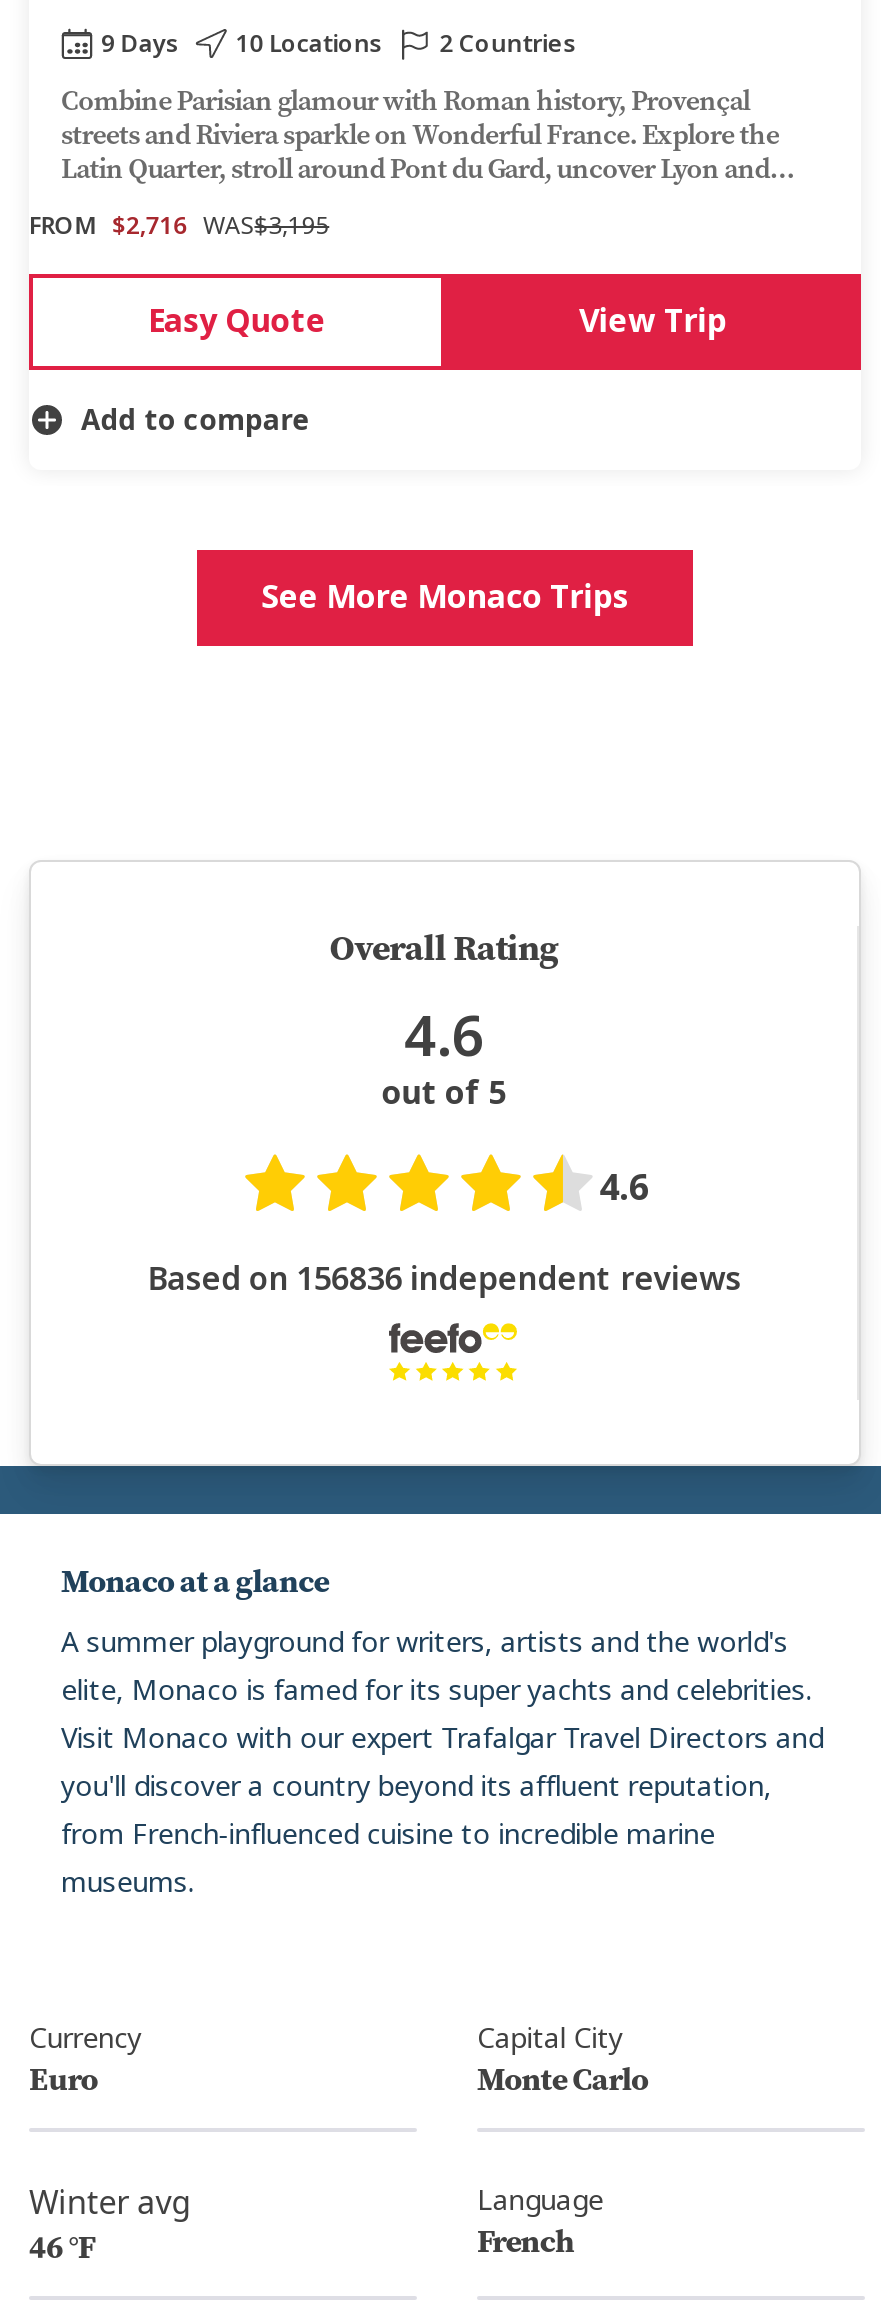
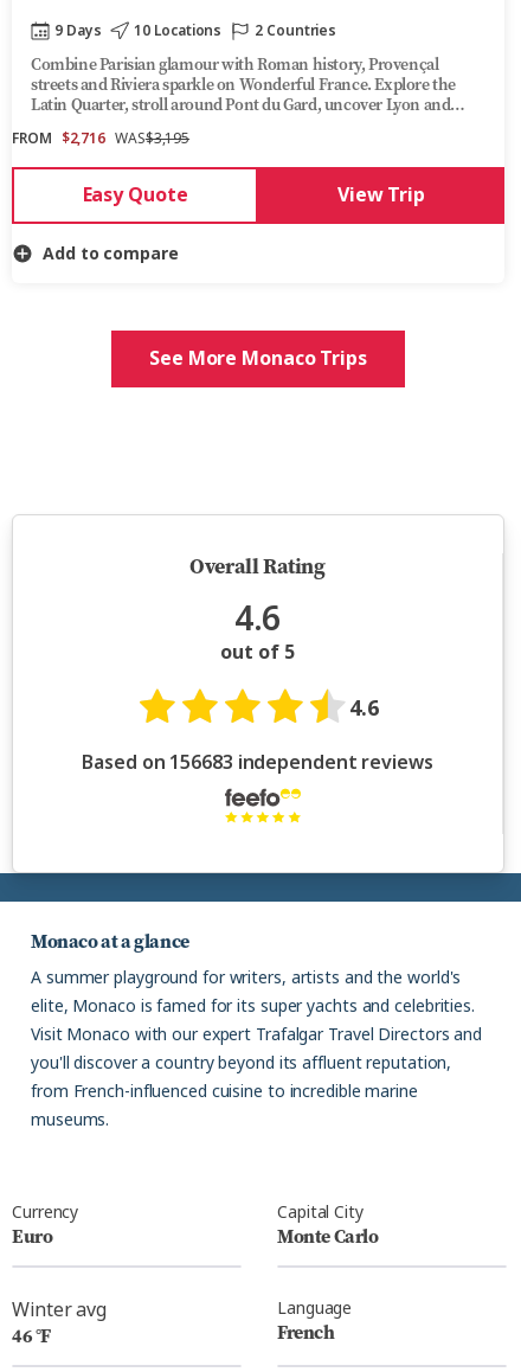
- Based on 156836 independent reviews
+ Based on 156683 independent reviews
